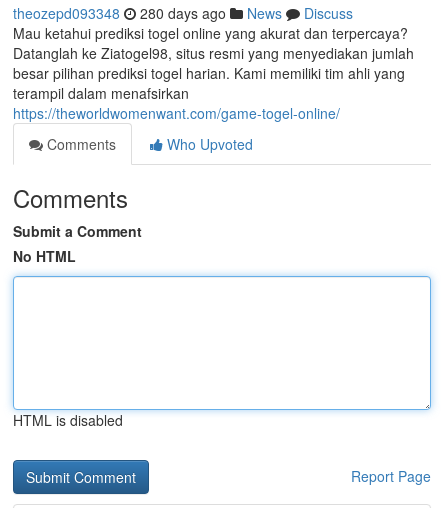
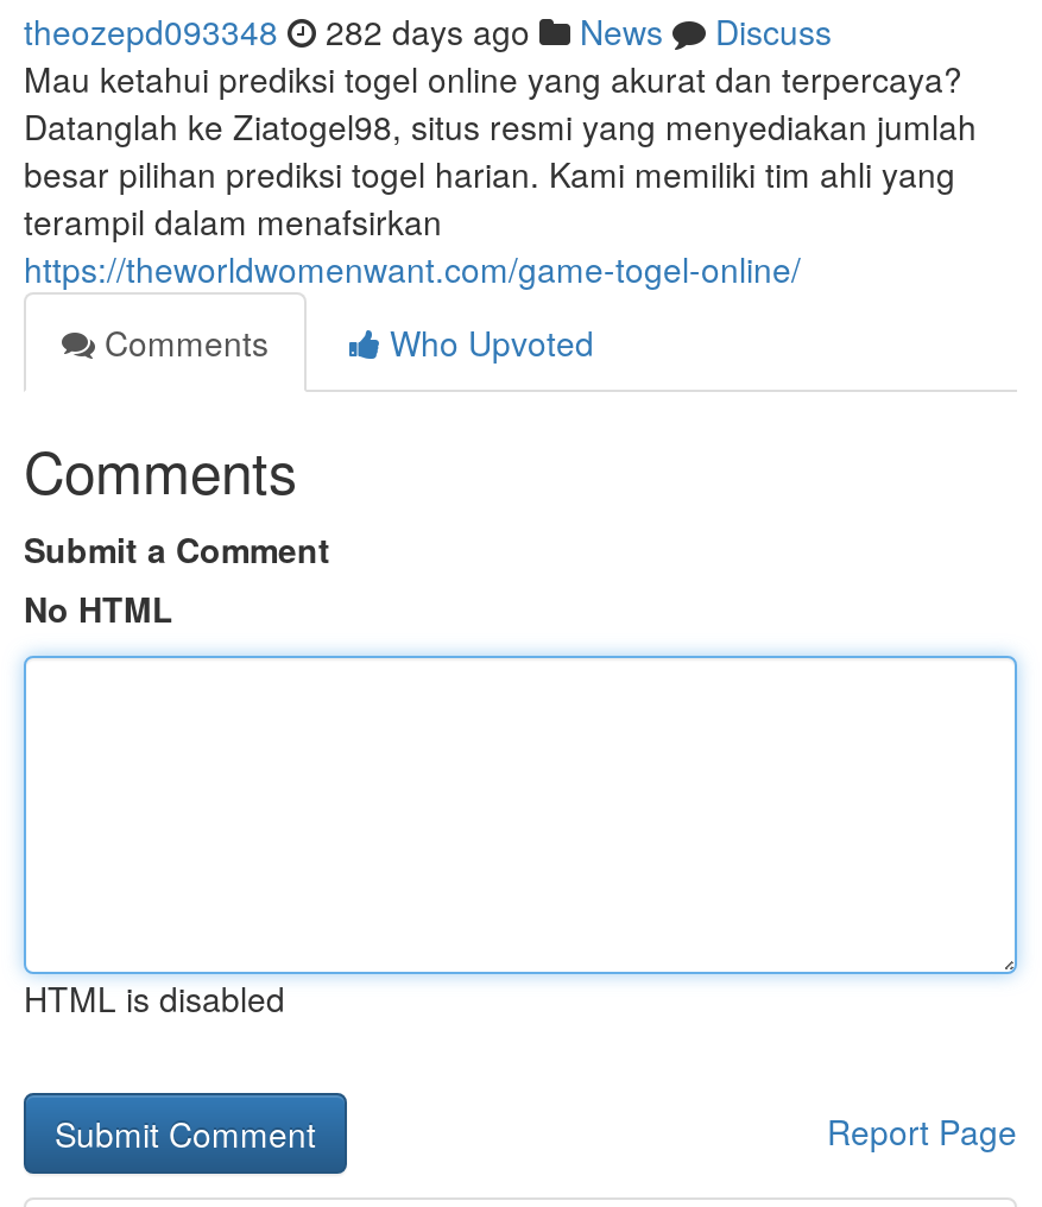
- theozepd093348 280 days ago News Discuss
+ theozepd093348 282 days ago News Discuss
